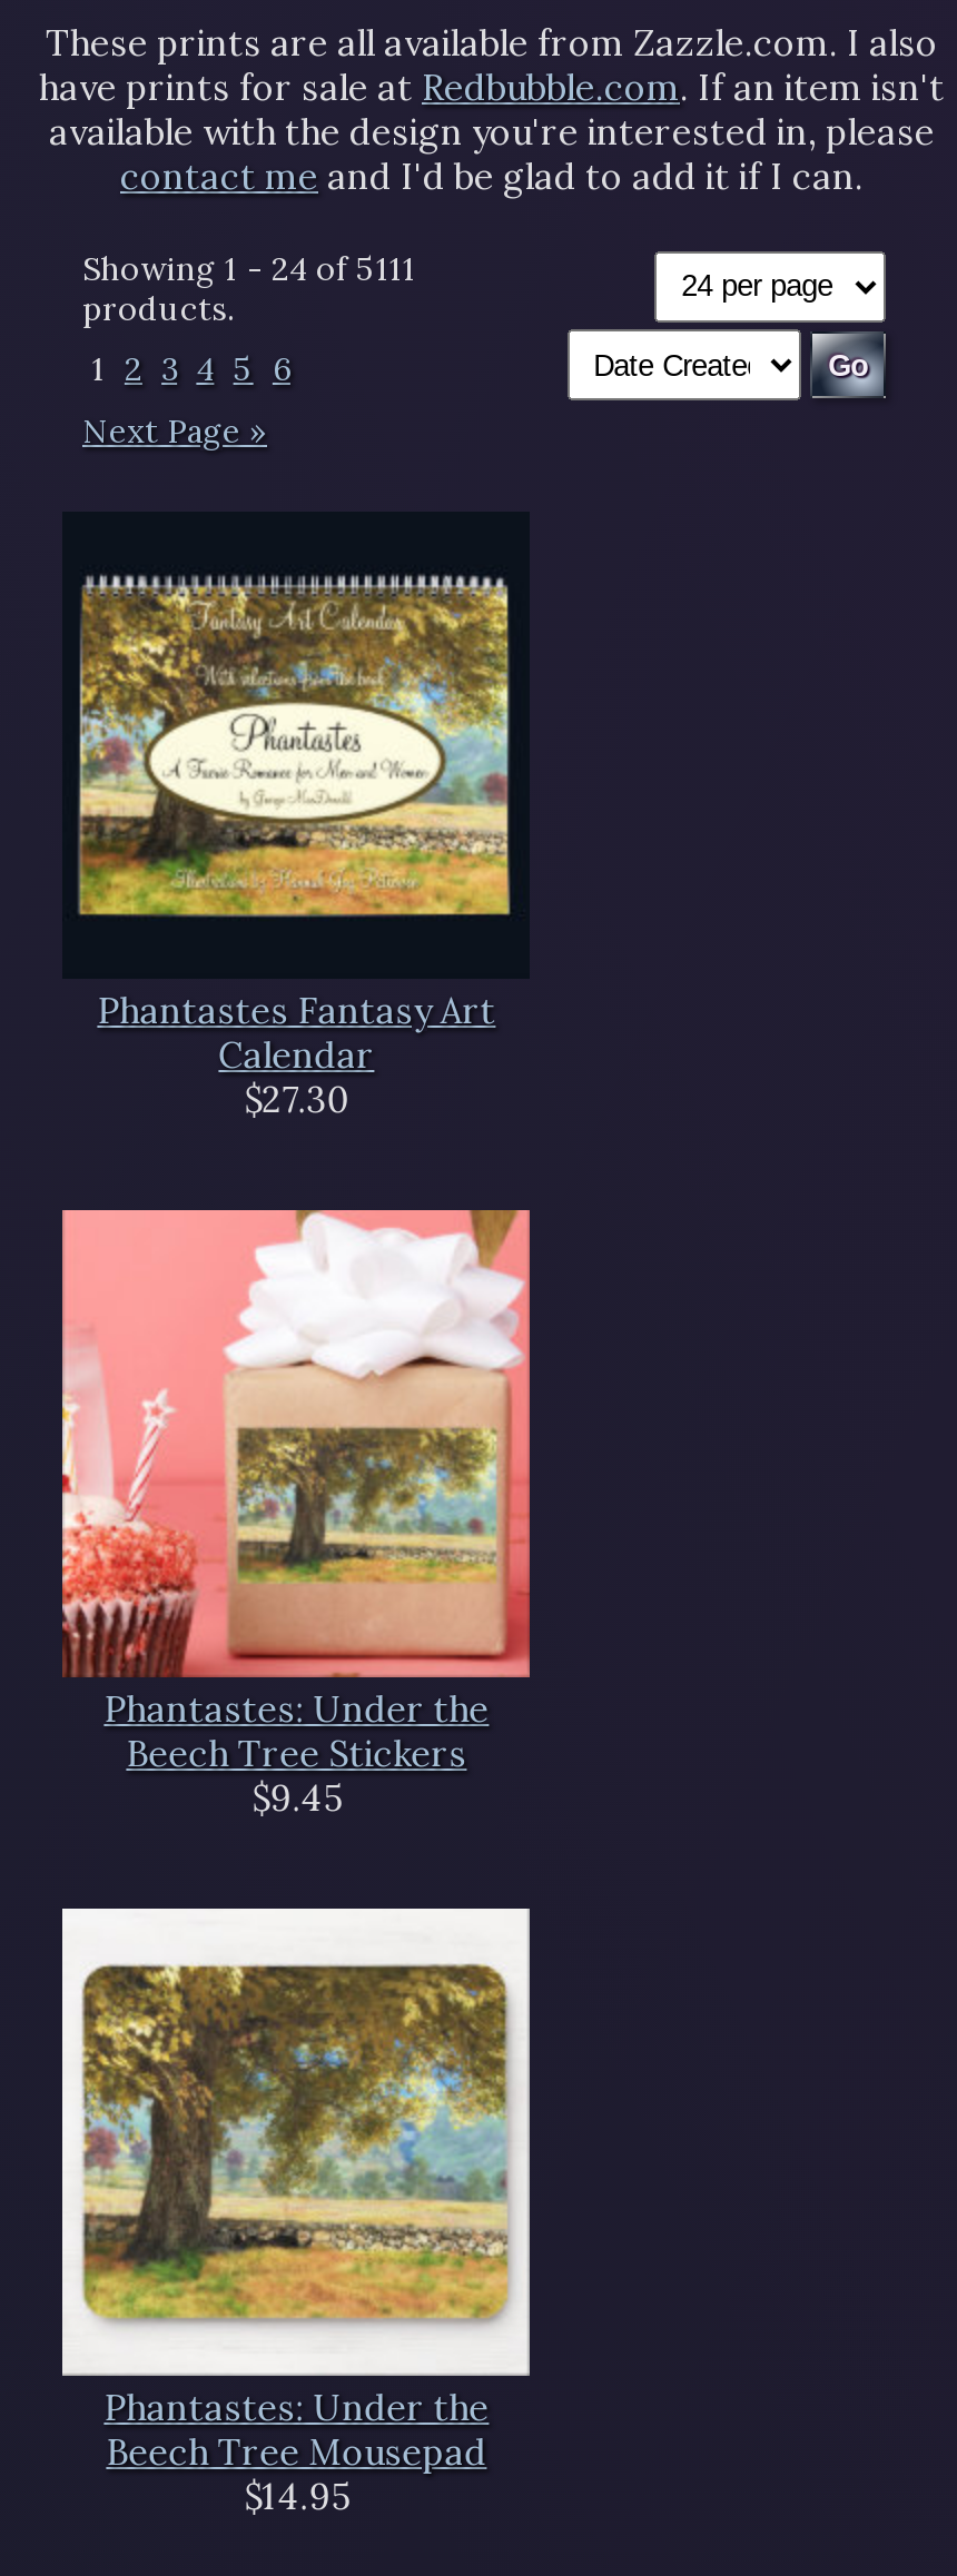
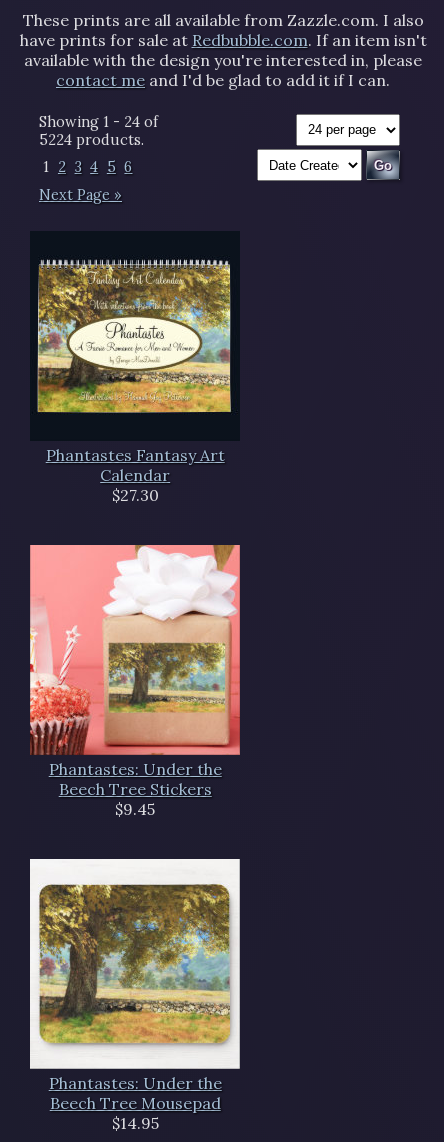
- Showing 1 - 24 of 5111
- products.
+ Showing 1 - 24 of
+ 5224 products.
